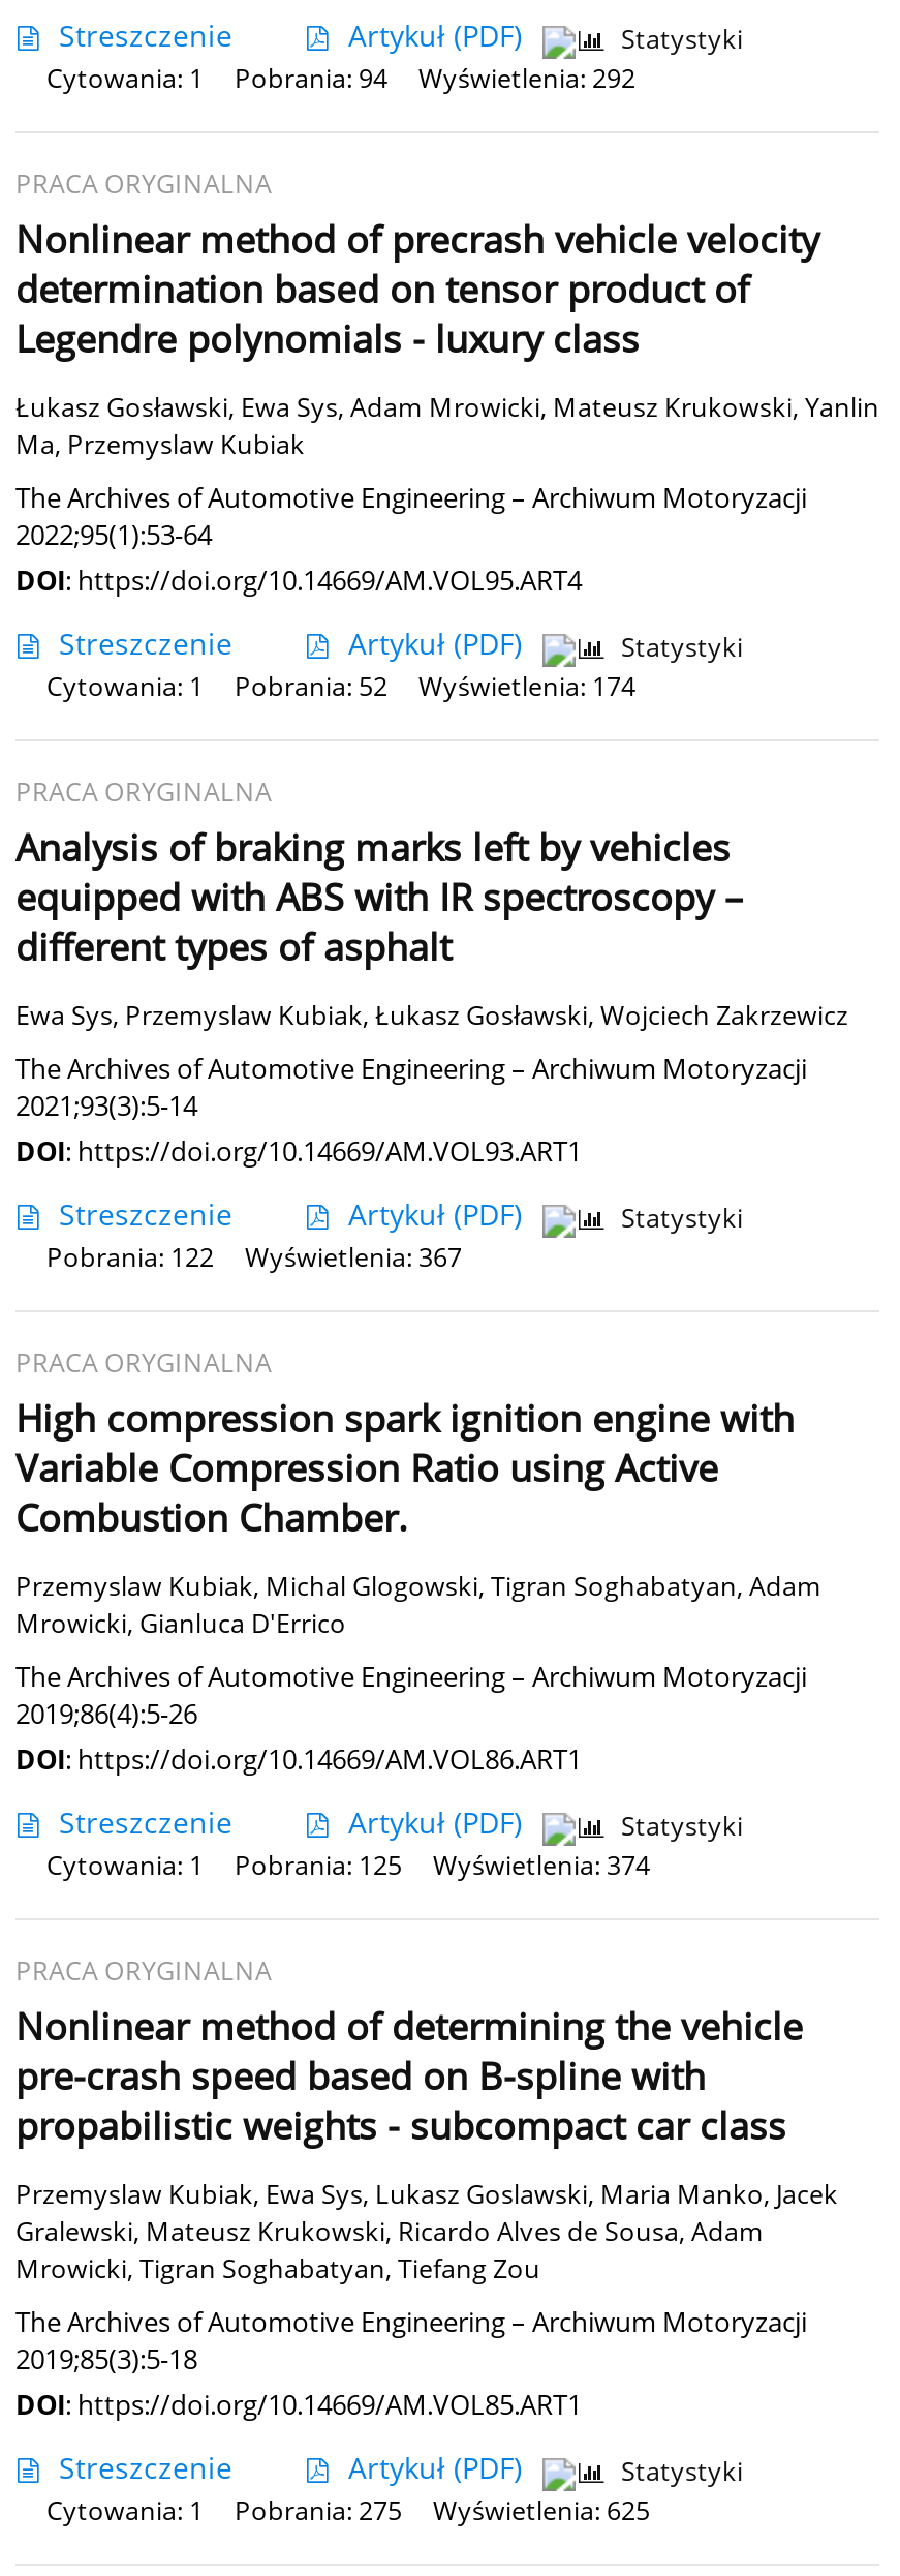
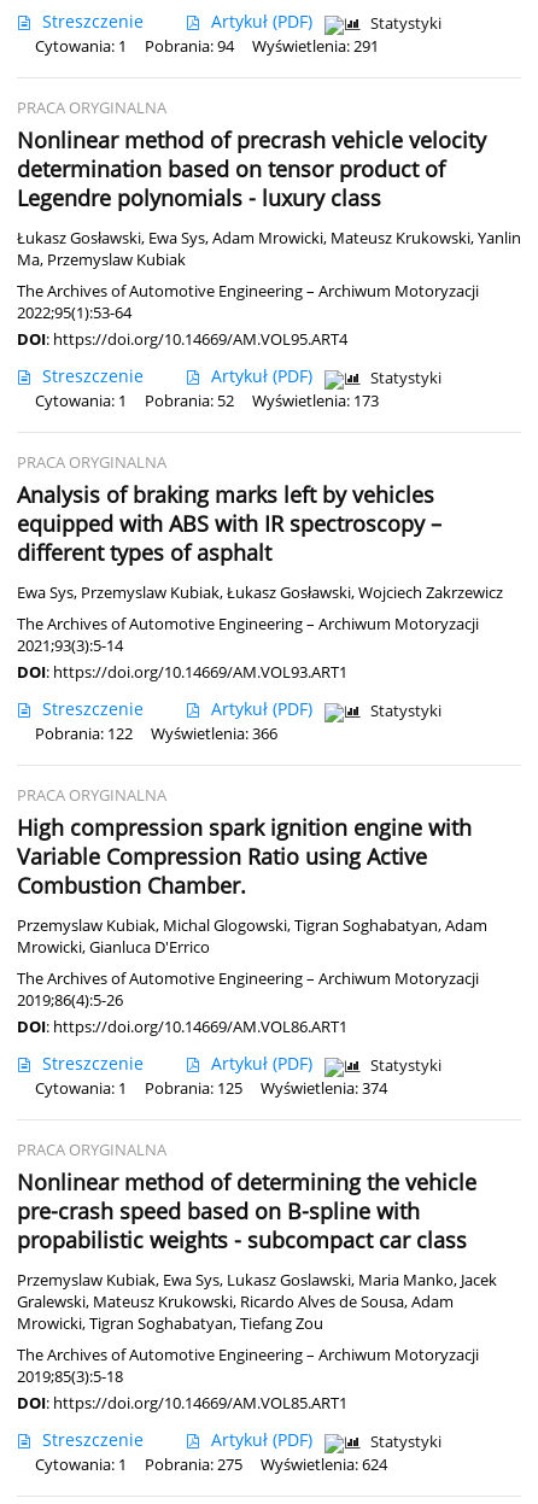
- Wyświetlenia: 292
+ Wyświetlenia: 291

- Wyświetlenia: 174
+ Wyświetlenia: 173

- Wyświetlenia: 367
+ Wyświetlenia: 366

- Wyświetlenia: 625
+ Wyświetlenia: 624
